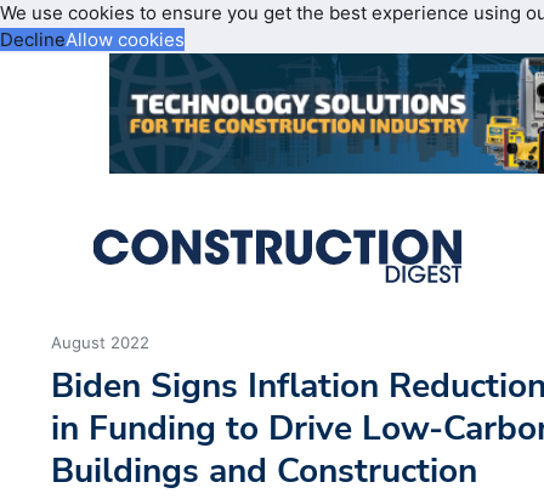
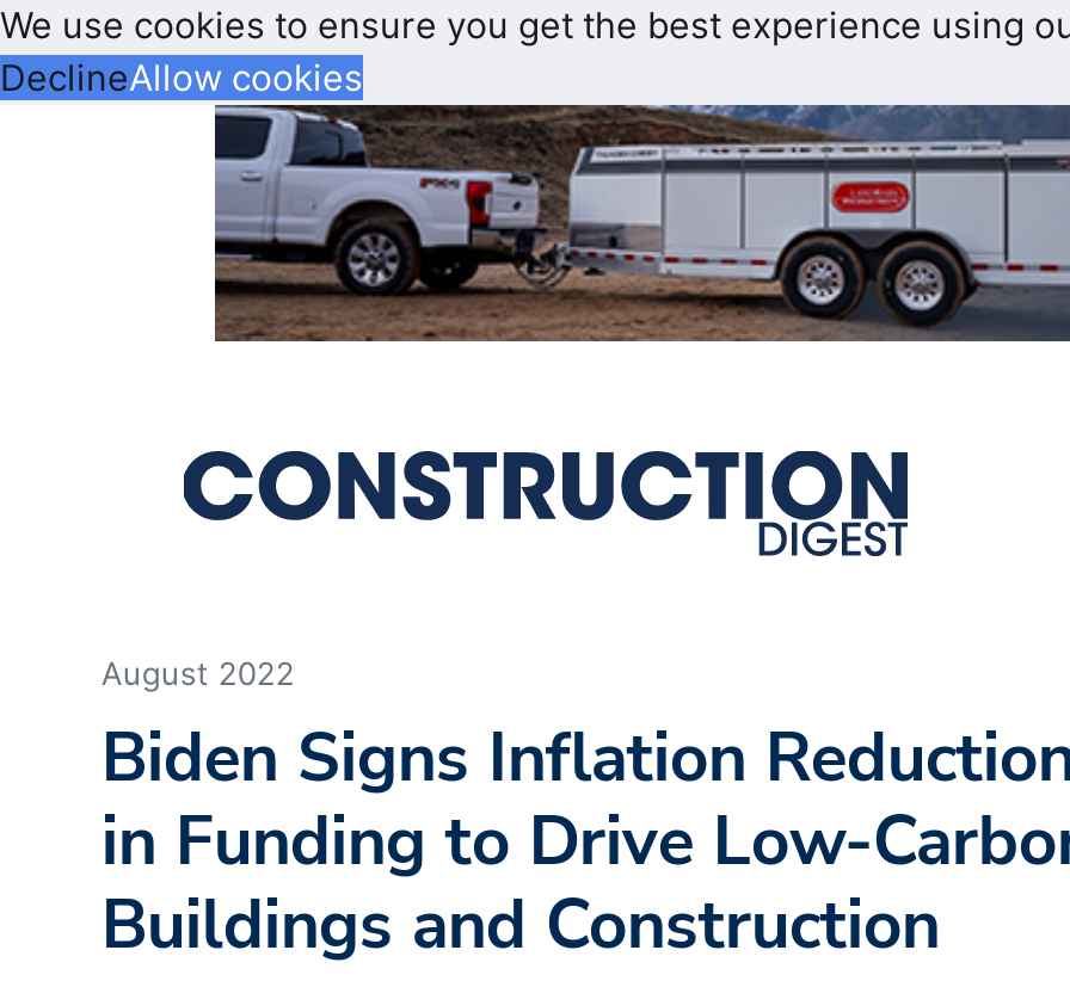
- [image]
+ [image]
